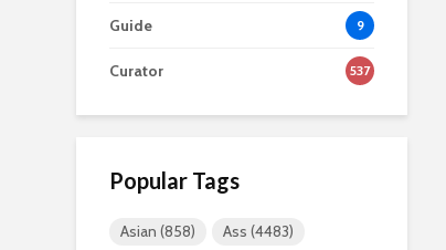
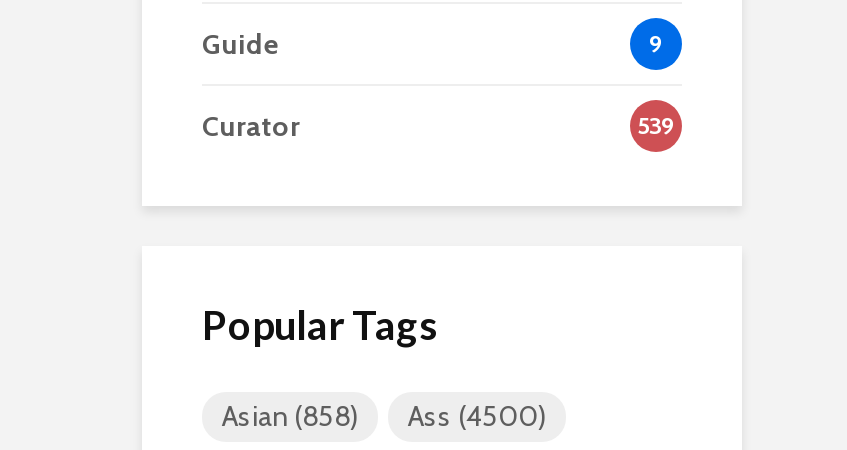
- 537
+ 539

- Asian (858) Ass (4483)
+ Asian (858) Ass (4500)
